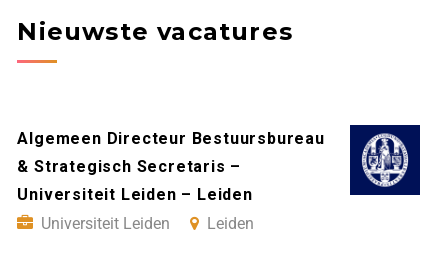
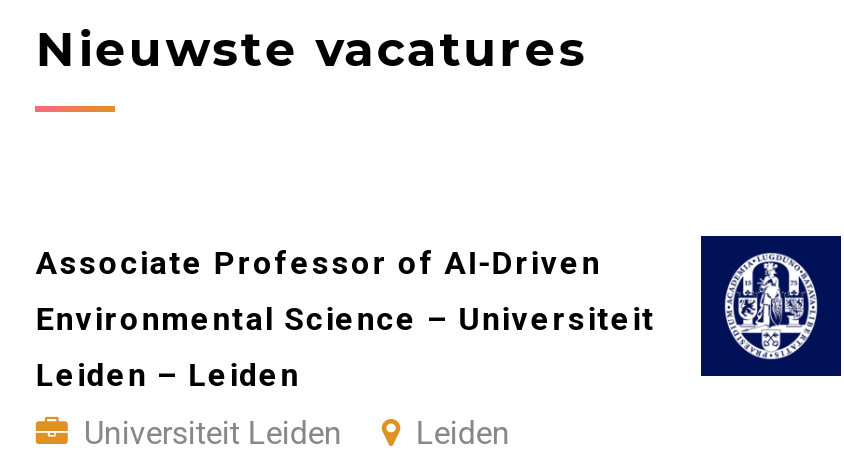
- Algemeen Directeur Bestuursbureau
+ Associate Professor of AI-Driven

- & Strategisch Secretaris –
+ Environmental Science – Universiteit

- Universiteit Leiden – Leiden
+ Leiden – Leiden
